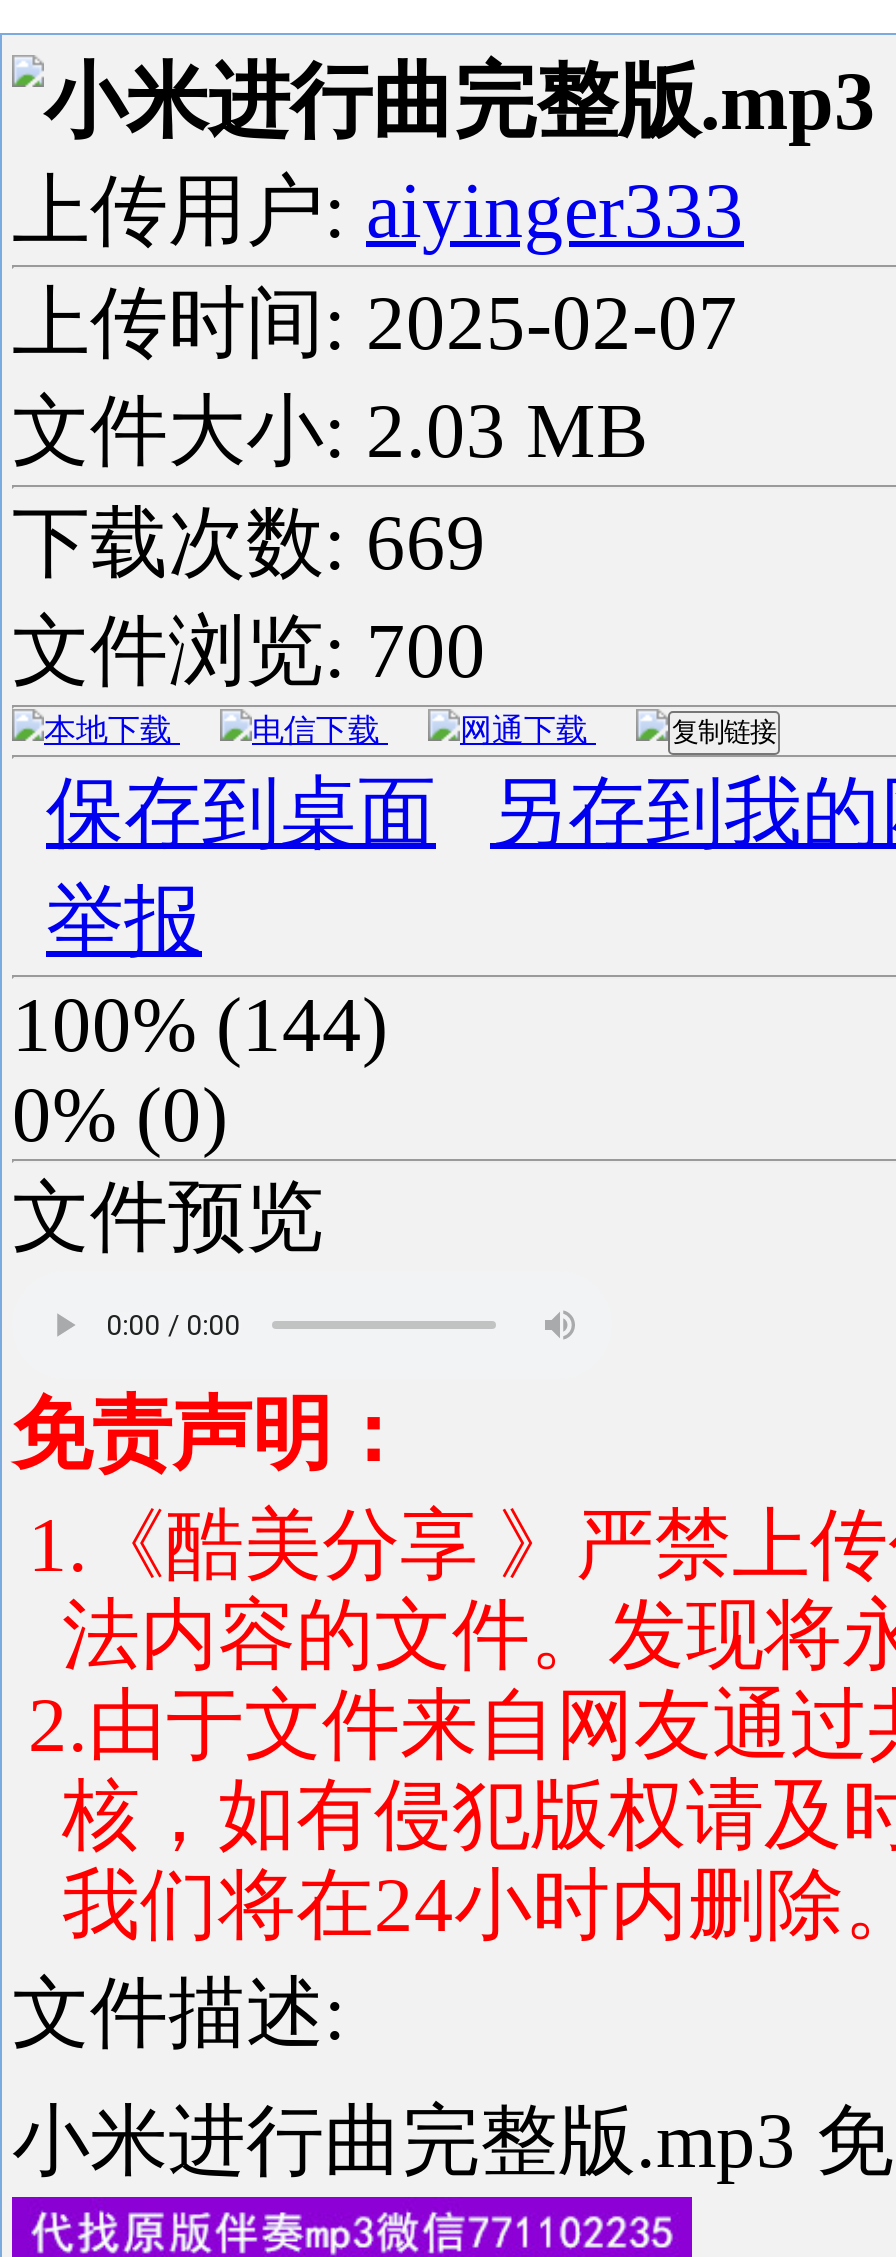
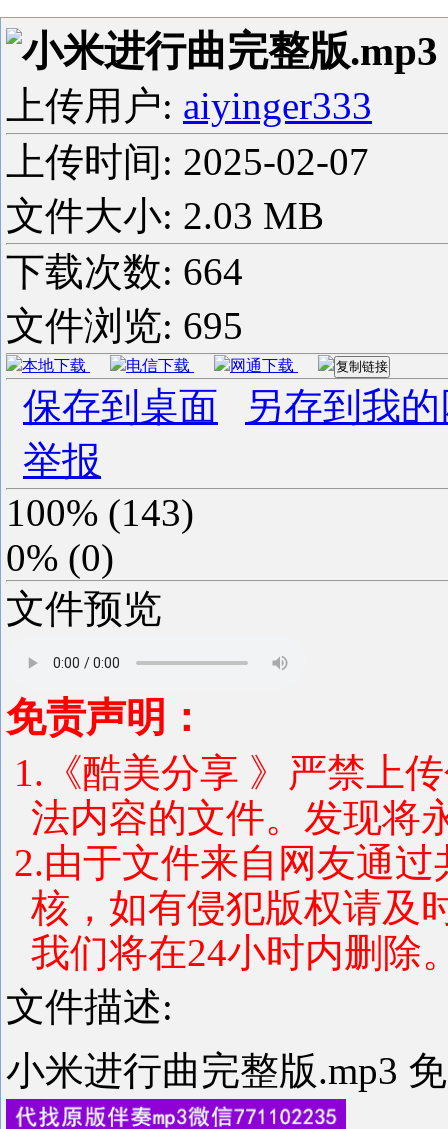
- 下载次数: 669
+ 下载次数: 664

- 文件浏览: 700
+ 文件浏览: 695

- 100% (144)
+ 100% (143)
